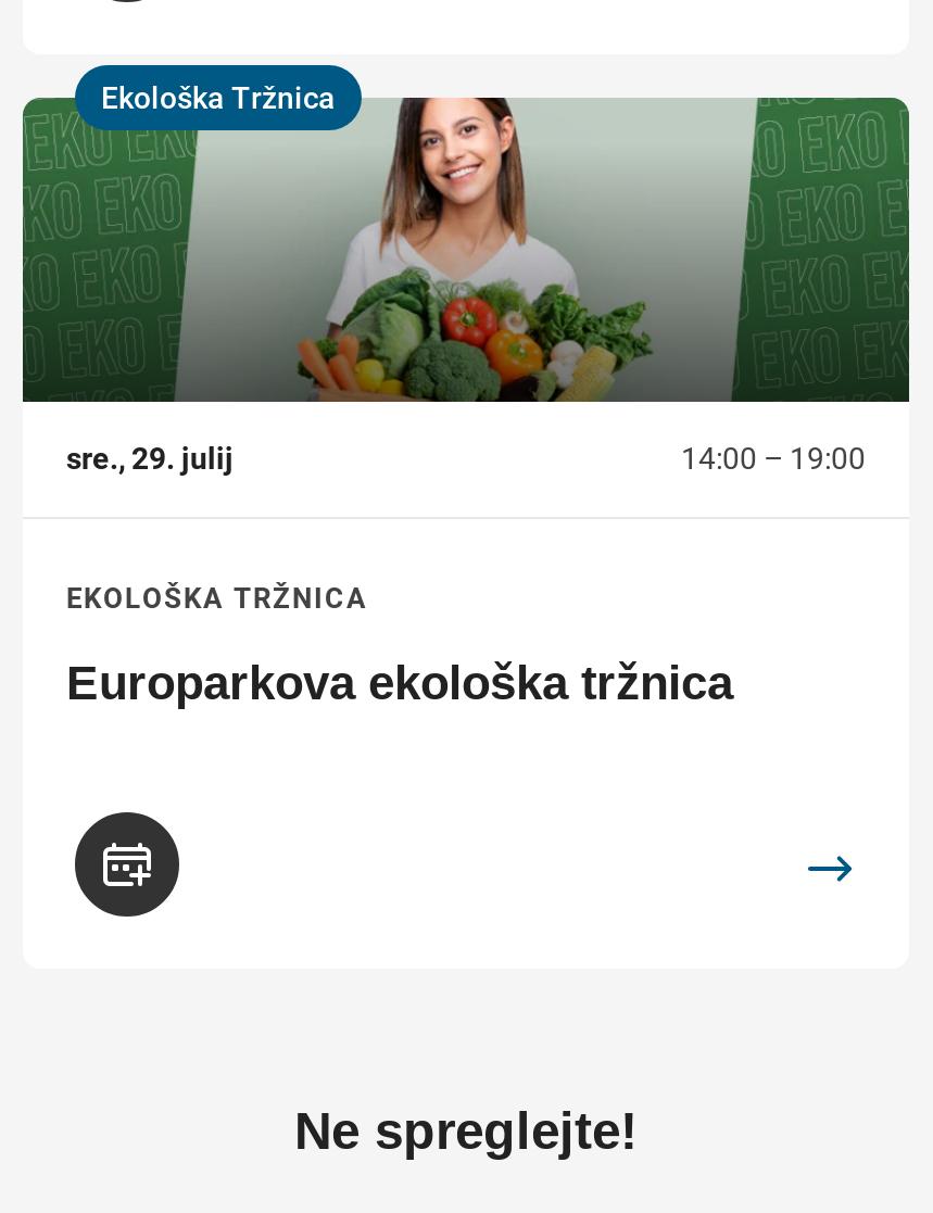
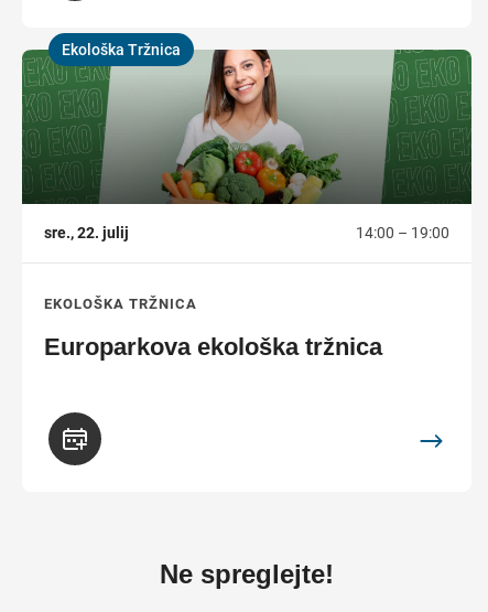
- sre., 29. julij
+ sre., 22. julij
